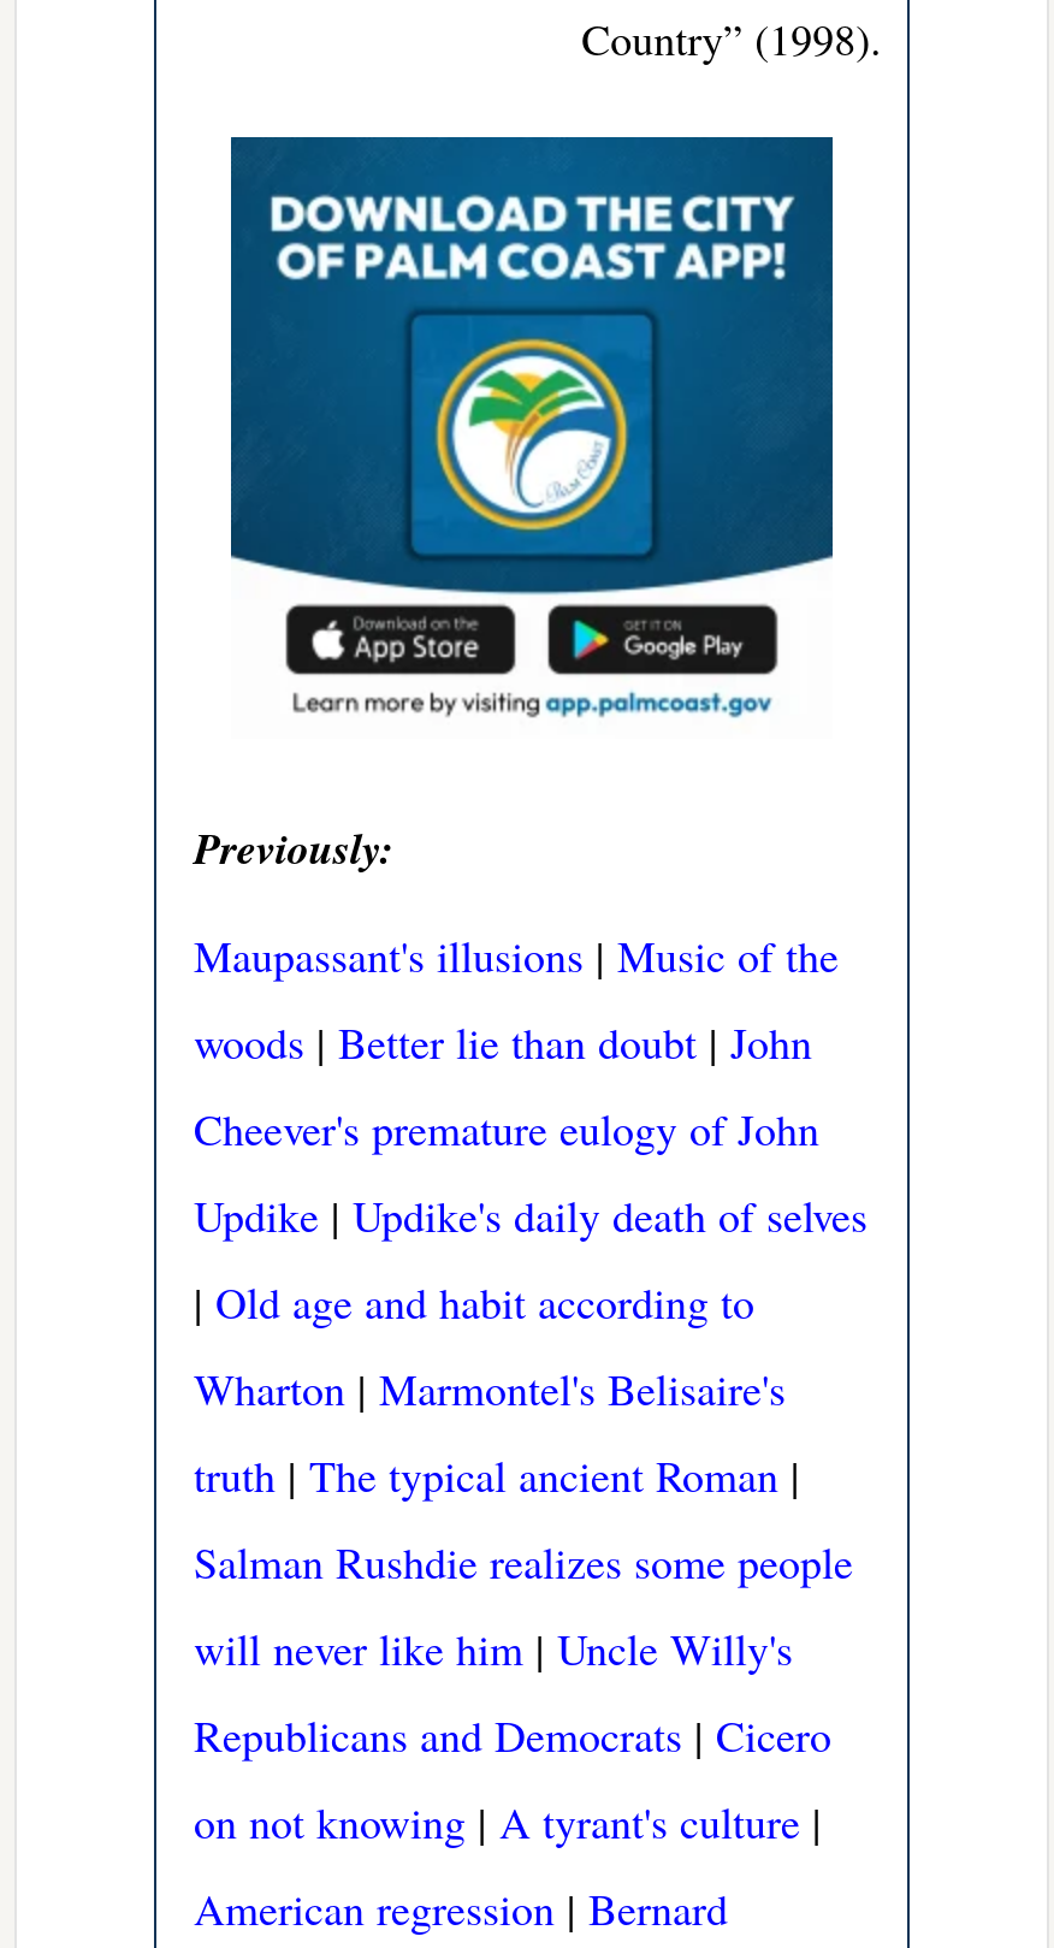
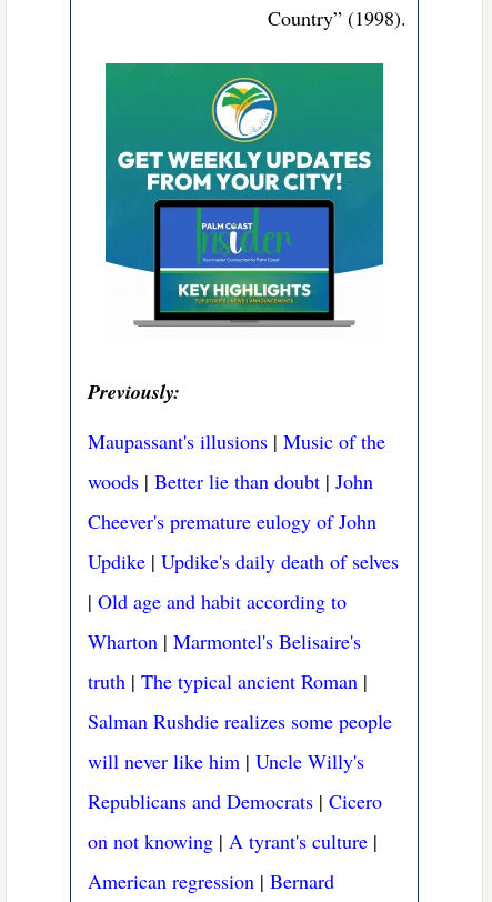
- [image]
+ [image]
